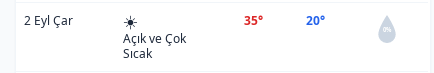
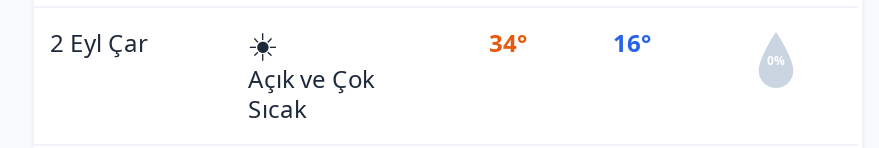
- 35°
+ 34°

- 20°
+ 16°
